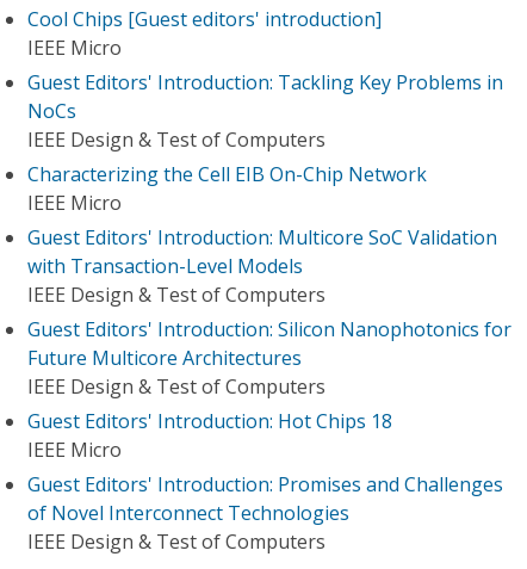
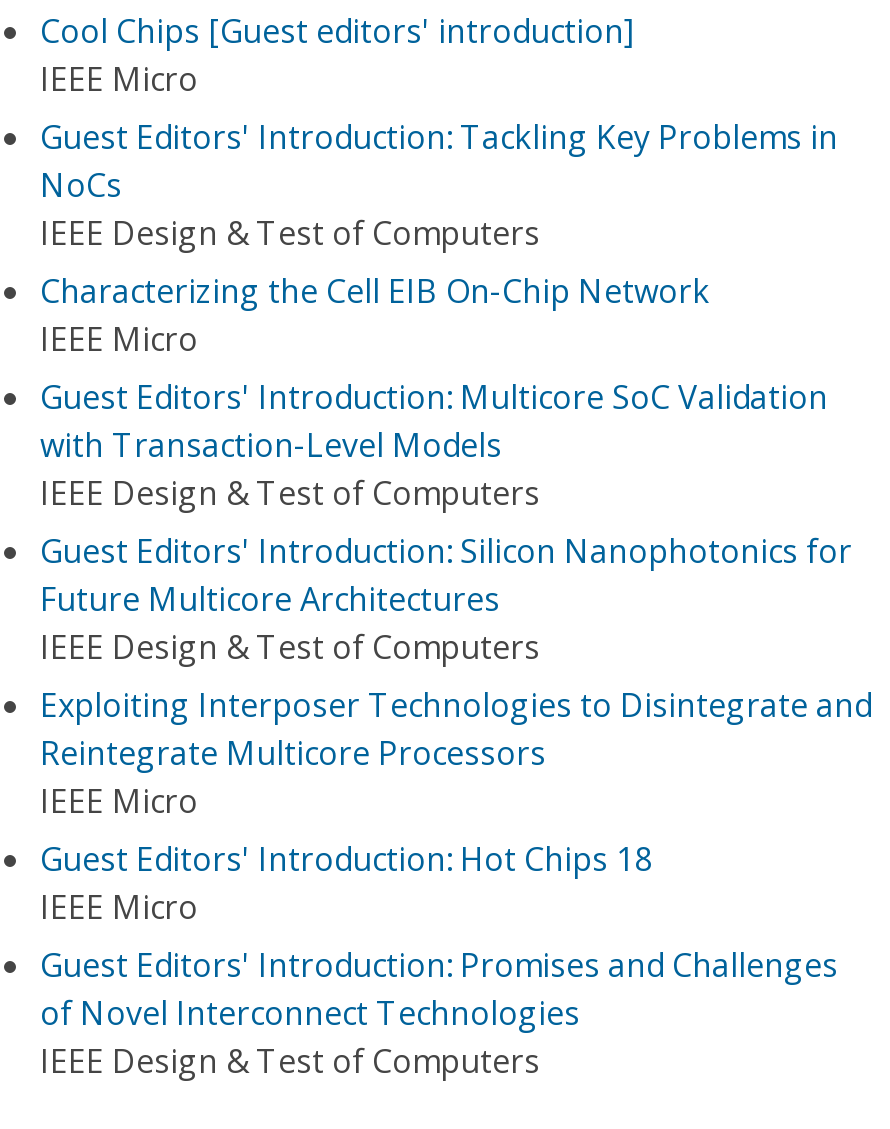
+ Exploiting Interposer Technologies to Disintegrate and
+ Reintegrate Multicore Processors
+ IEEE Micro
